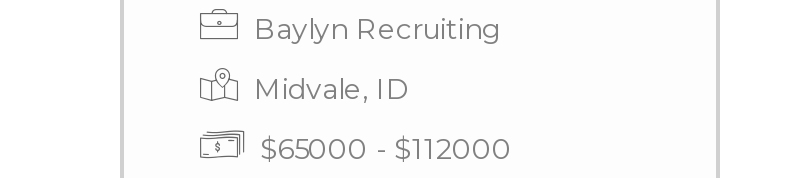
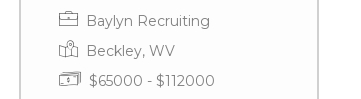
- Midvale, ID
+ Beckley, WV
